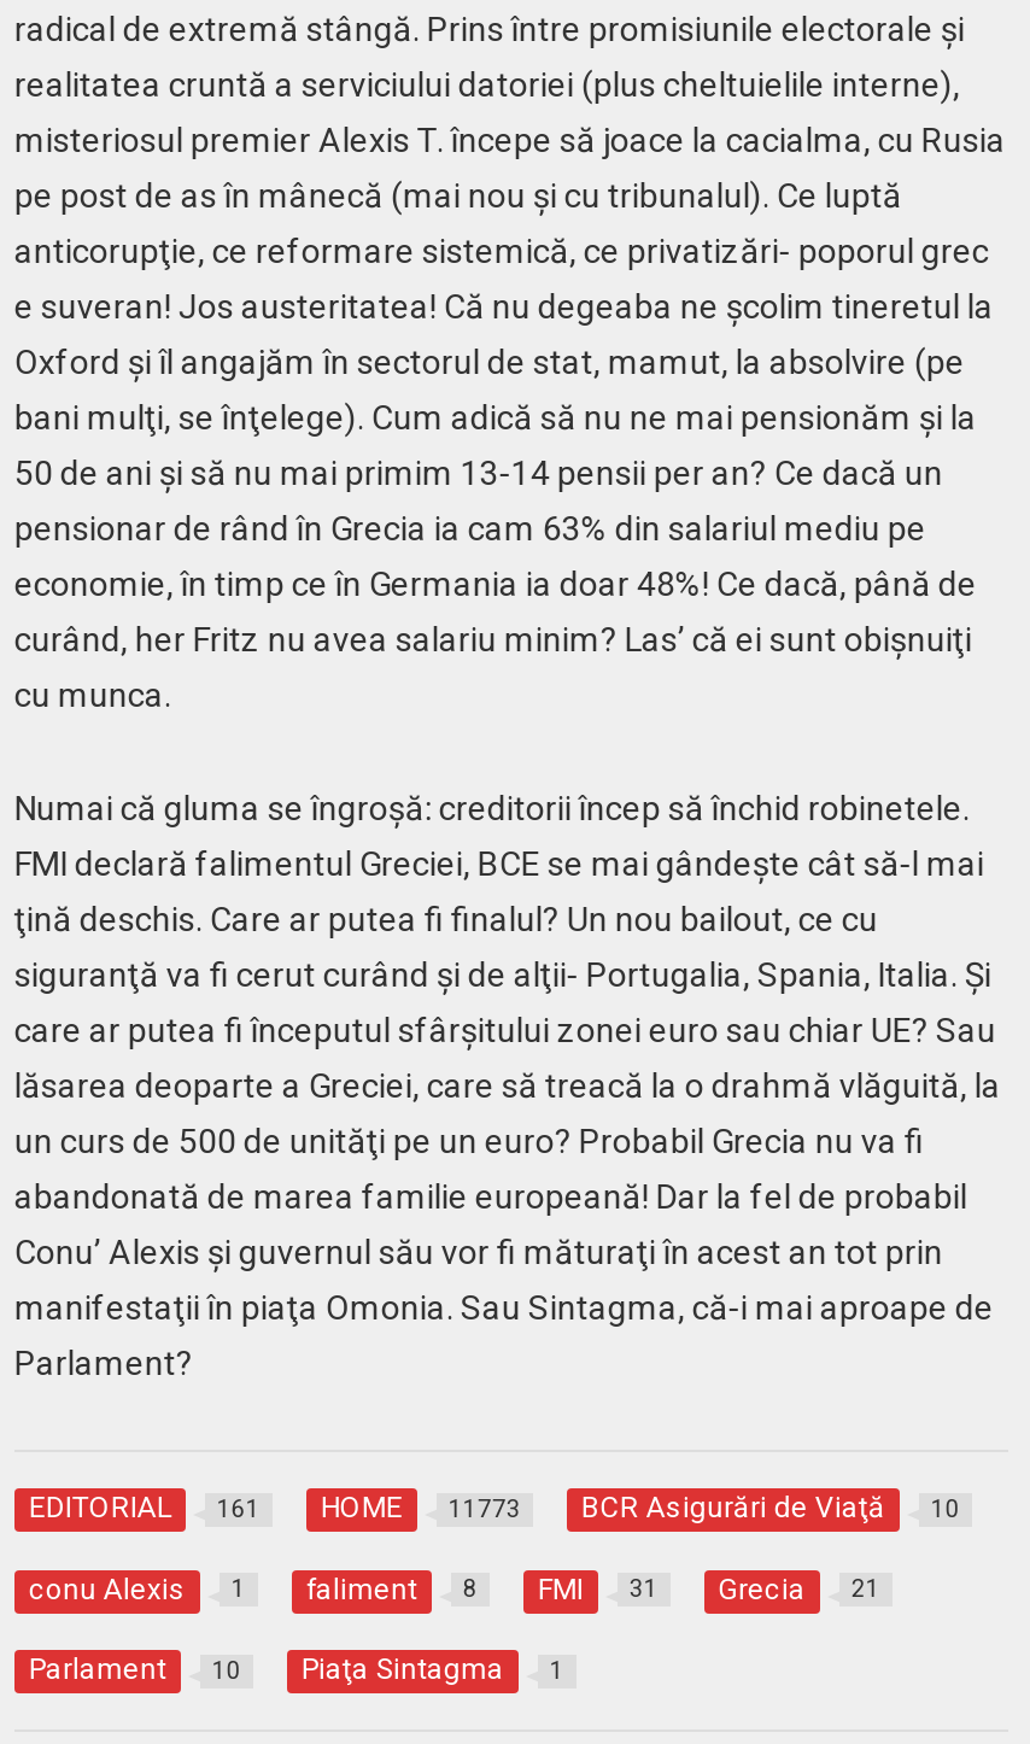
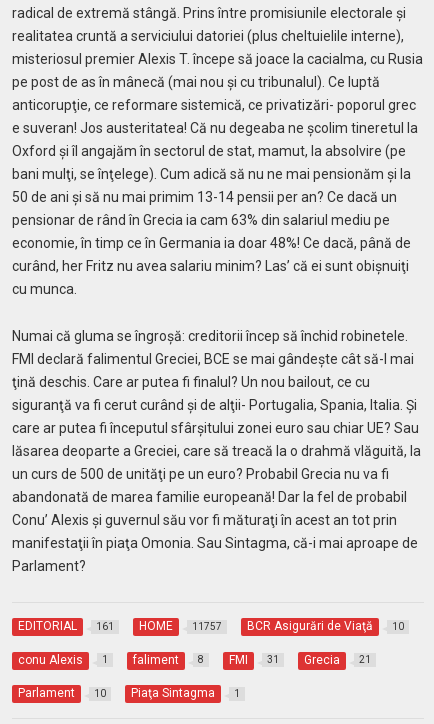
- HOME 11773
+ HOME 11757
